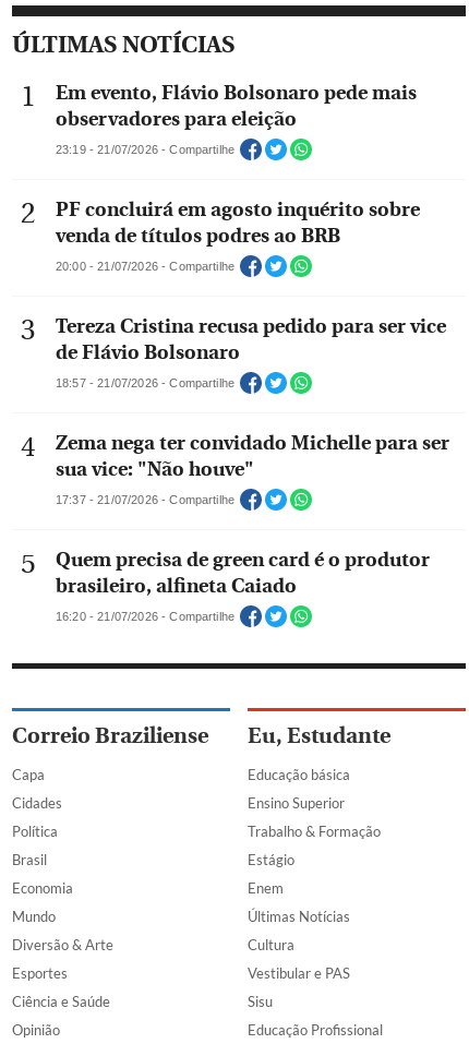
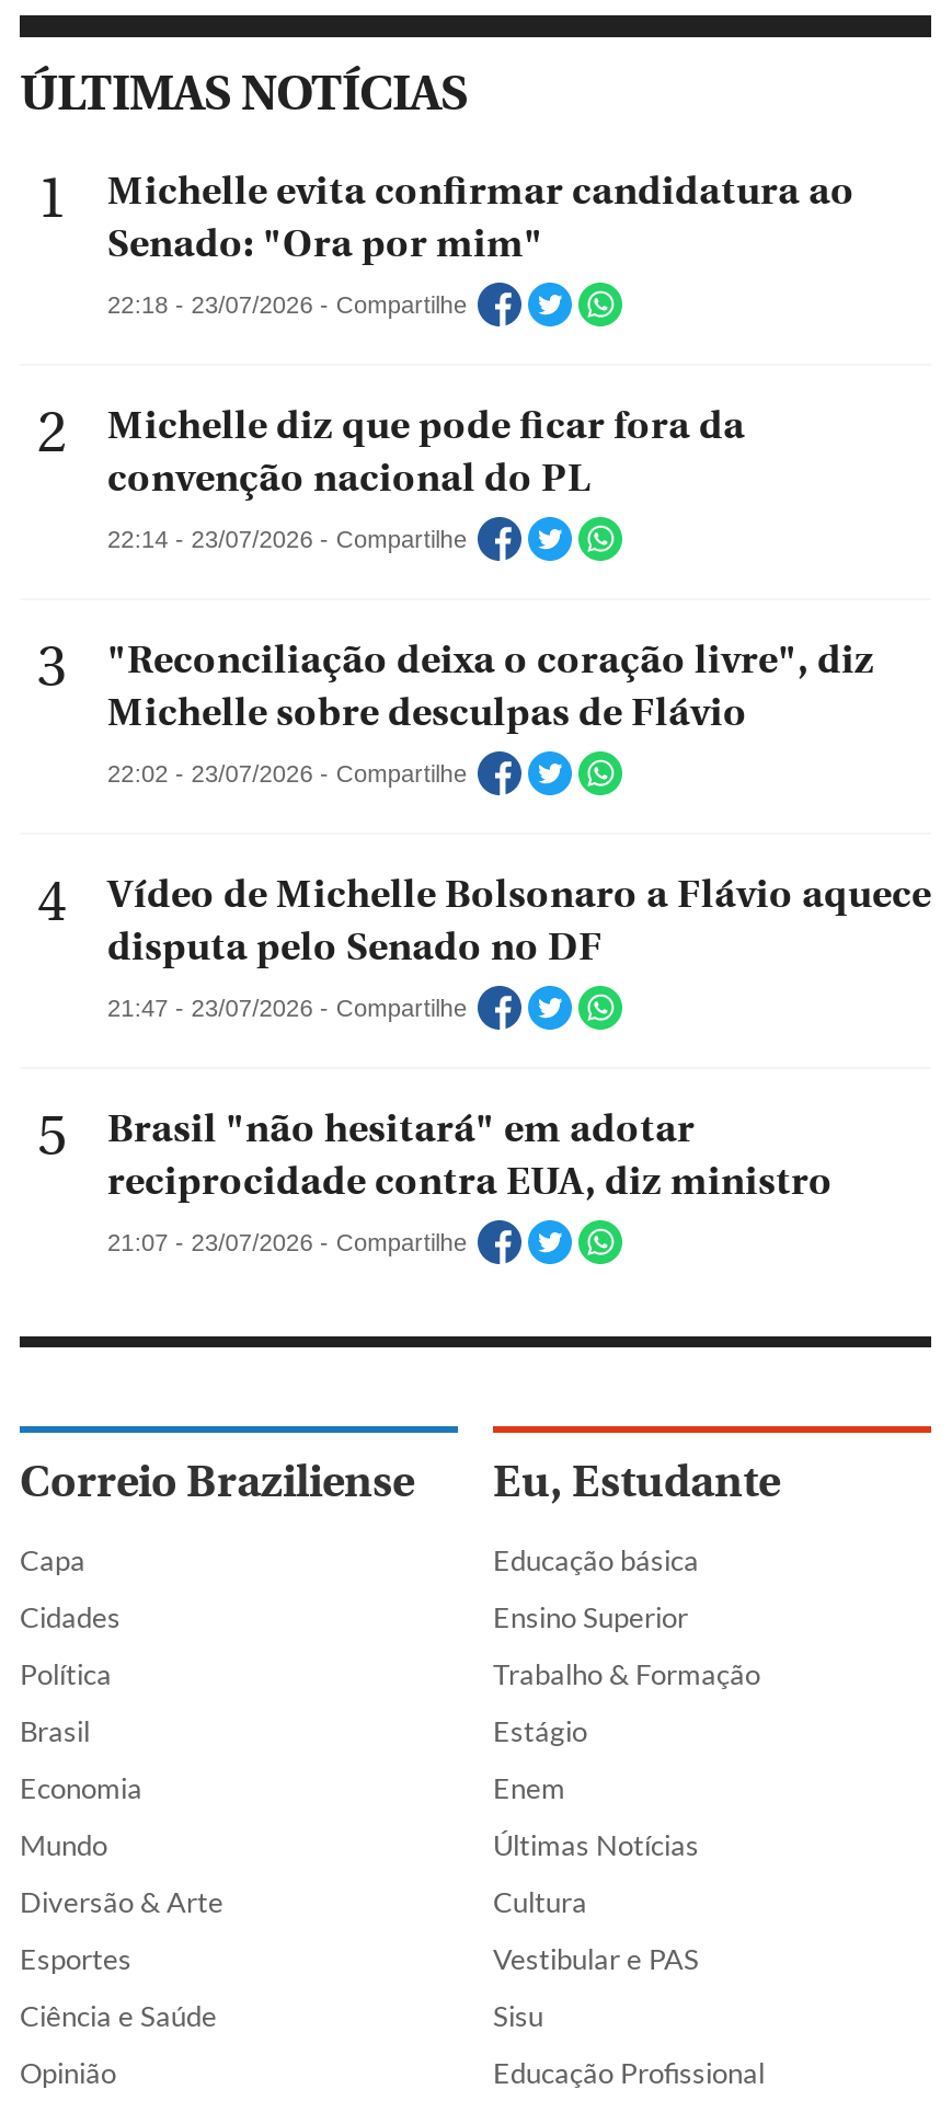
- Em evento, Flávio Bolsonaro pede mais
- observadores para eleição
+ Michelle evita confirmar candidatura ao
+ Senado: "Ora por mim"

- 23:19 - 21/07/2026 - Compartilhe
+ 22:18 - 23/07/2026 - Compartilhe

- PF concluirá em agosto inquérito sobre
- venda de títulos podres ao BRB
+ Michelle diz que pode ficar fora da
+ convenção nacional do PL

- 20:00 - 21/07/2026 - Compartilhe
+ 22:14 - 23/07/2026 - Compartilhe

- Tereza Cristina recusa pedido para ser vice
- de Flávio Bolsonaro
+ "Reconciliação deixa o coração livre", diz
+ Michelle sobre desculpas de Flávio

- 18:57 - 21/07/2026 - Compartilhe
+ 22:02 - 23/07/2026 - Compartilhe

- Zema nega ter convidado Michelle para ser
- sua vice: "Não houve"
+ Vídeo de Michelle Bolsonaro a Flávio aquece
+ disputa pelo Senado no DF

- 17:37 - 21/07/2026 - Compartilhe
+ 21:47 - 23/07/2026 - Compartilhe

- Quem precisa de green card é o produtor
- brasileiro, alfineta Caiado
+ Brasil "não hesitará" em adotar
+ reciprocidade contra EUA, diz ministro

- 16:20 - 21/07/2026 - Compartilhe
+ 21:07 - 23/07/2026 - Compartilhe
